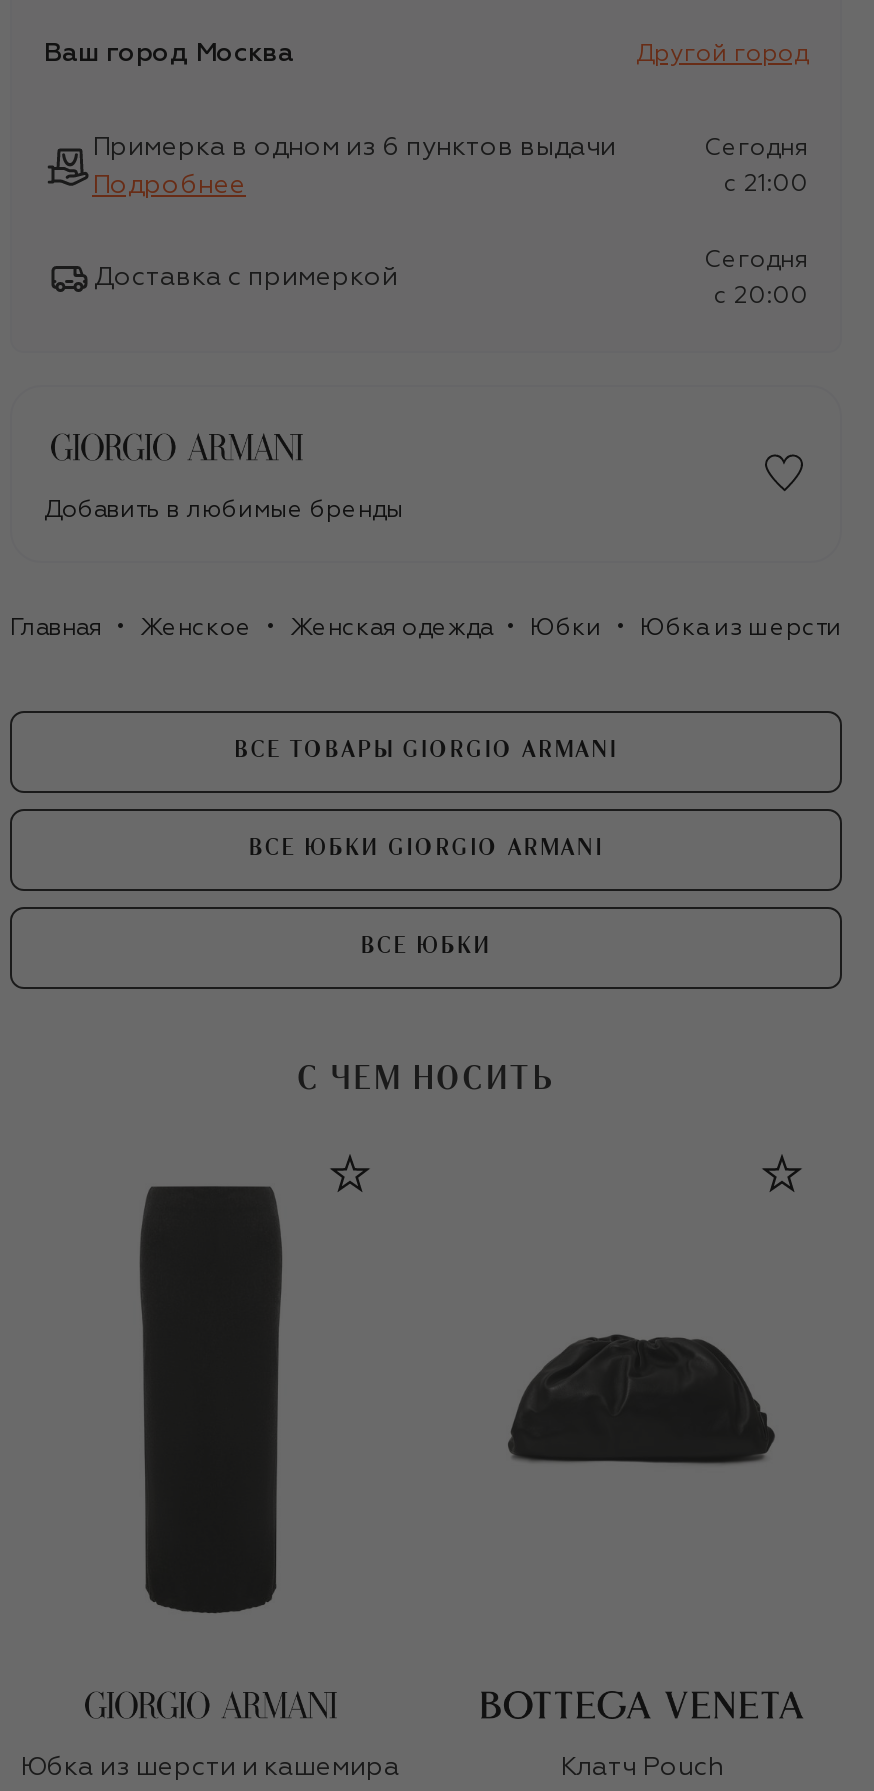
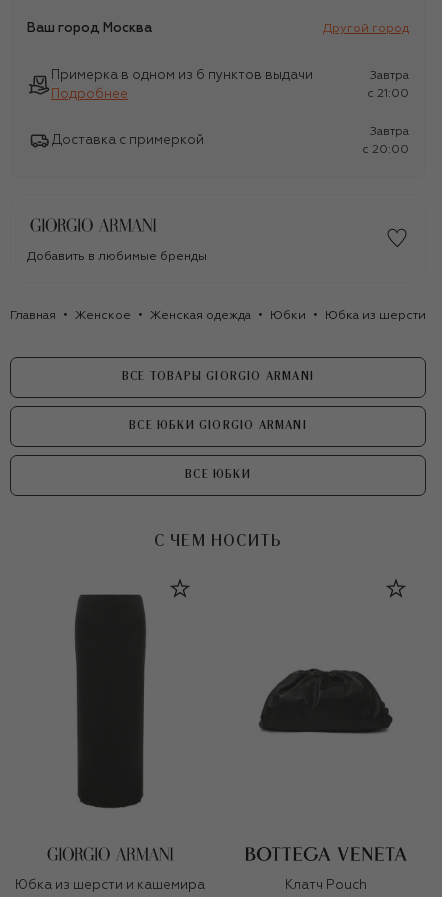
- Сегодня
+ Завтра

- Сегодня
+ Завтра
